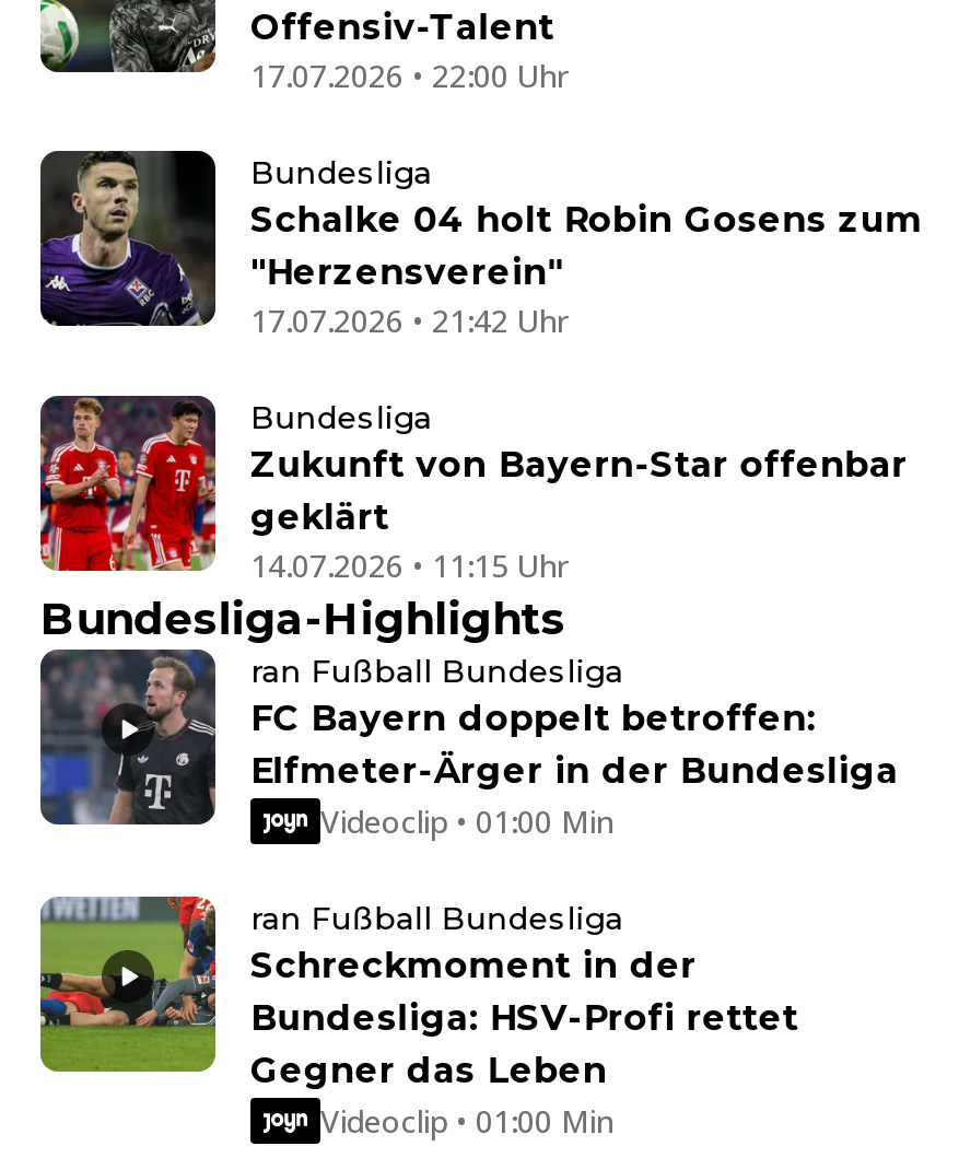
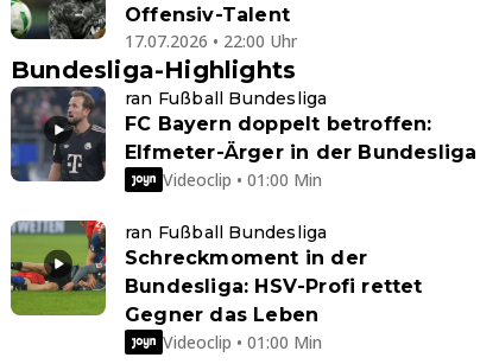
- [image]
- Bundesliga
- Schalke 04 holt Robin Gosens zum
- "Herzensverein"
- 17.07.2026 • 21:42 Uhr
- Bundesliga
- Zukunft von Bayern-Star offenbar
- geklärt
- 14.07.2026 • 11:15 Uhr

- [image]
